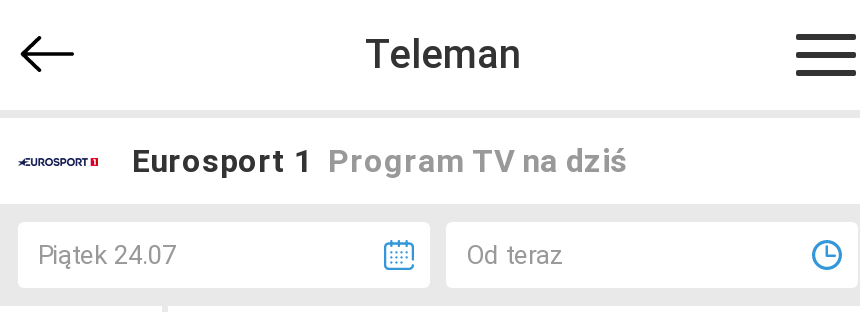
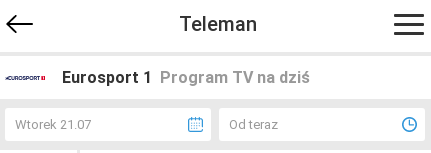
- Piątek 24.07
+ Wtorek 21.07
